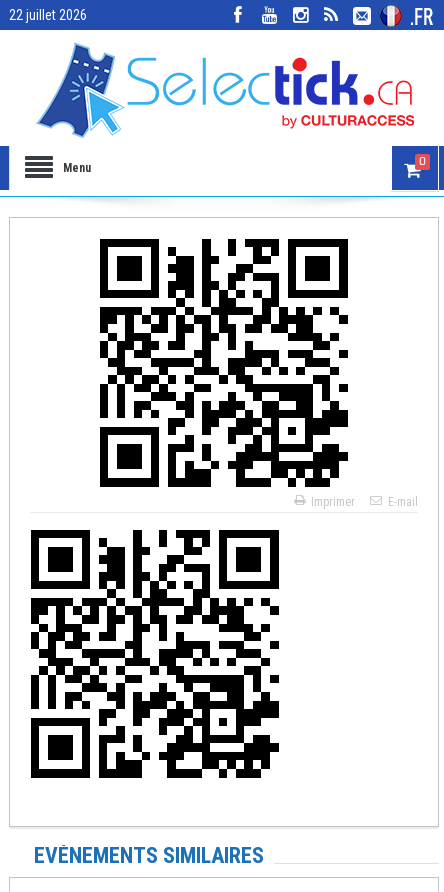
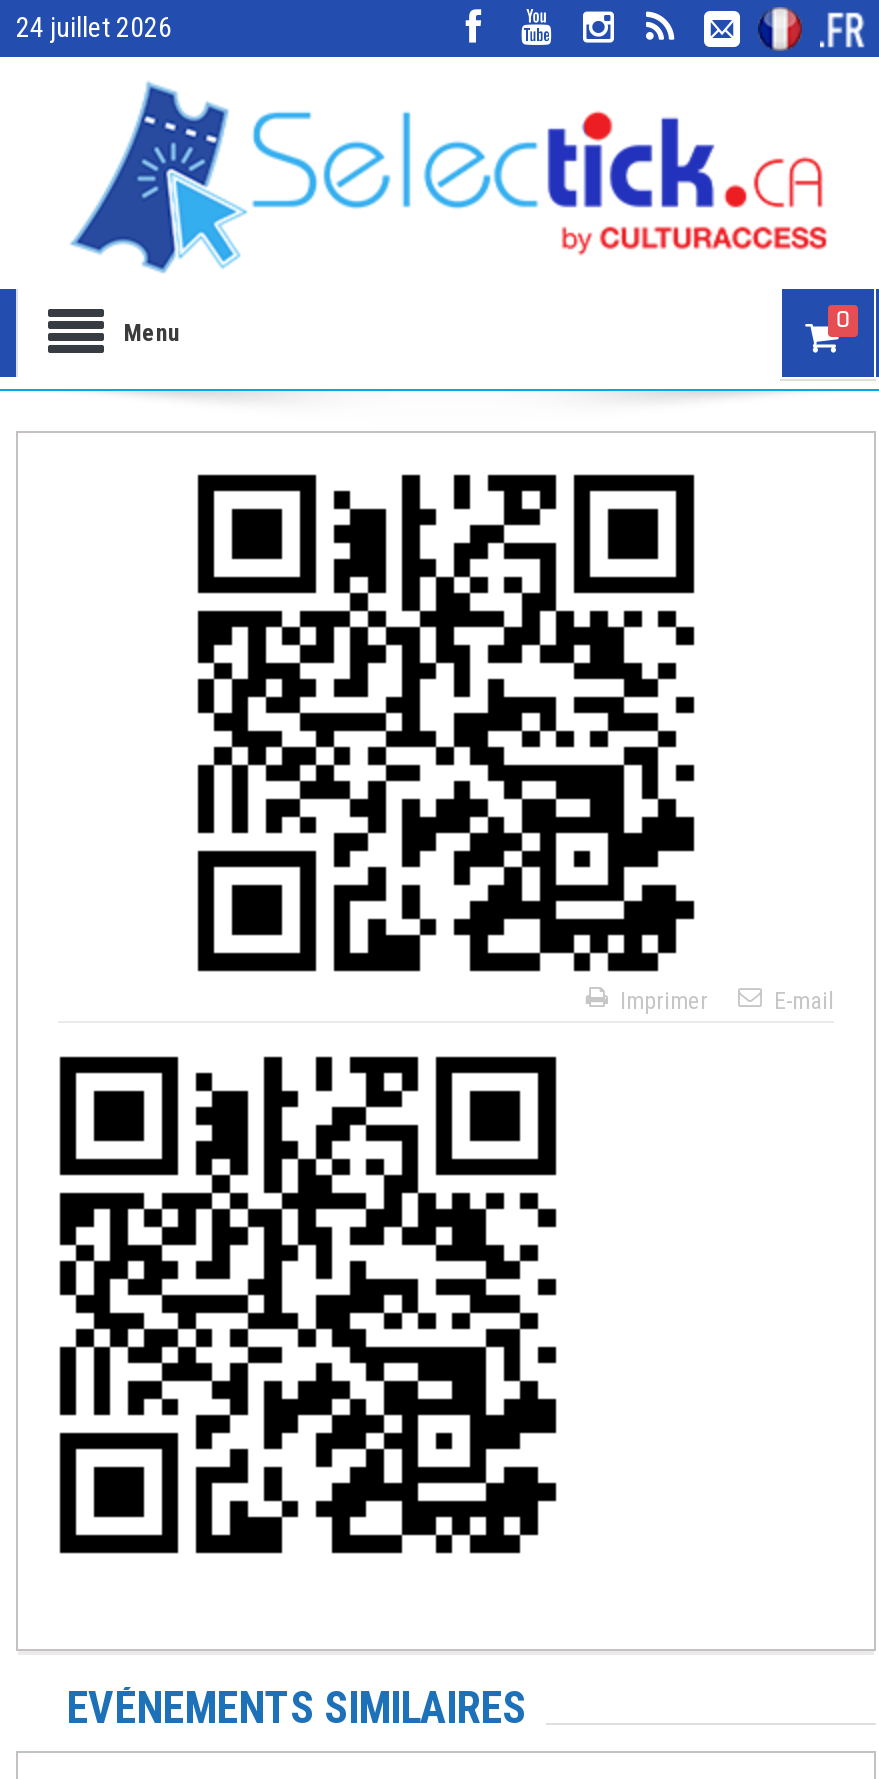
- 22 juillet 2026
+ 24 juillet 2026
